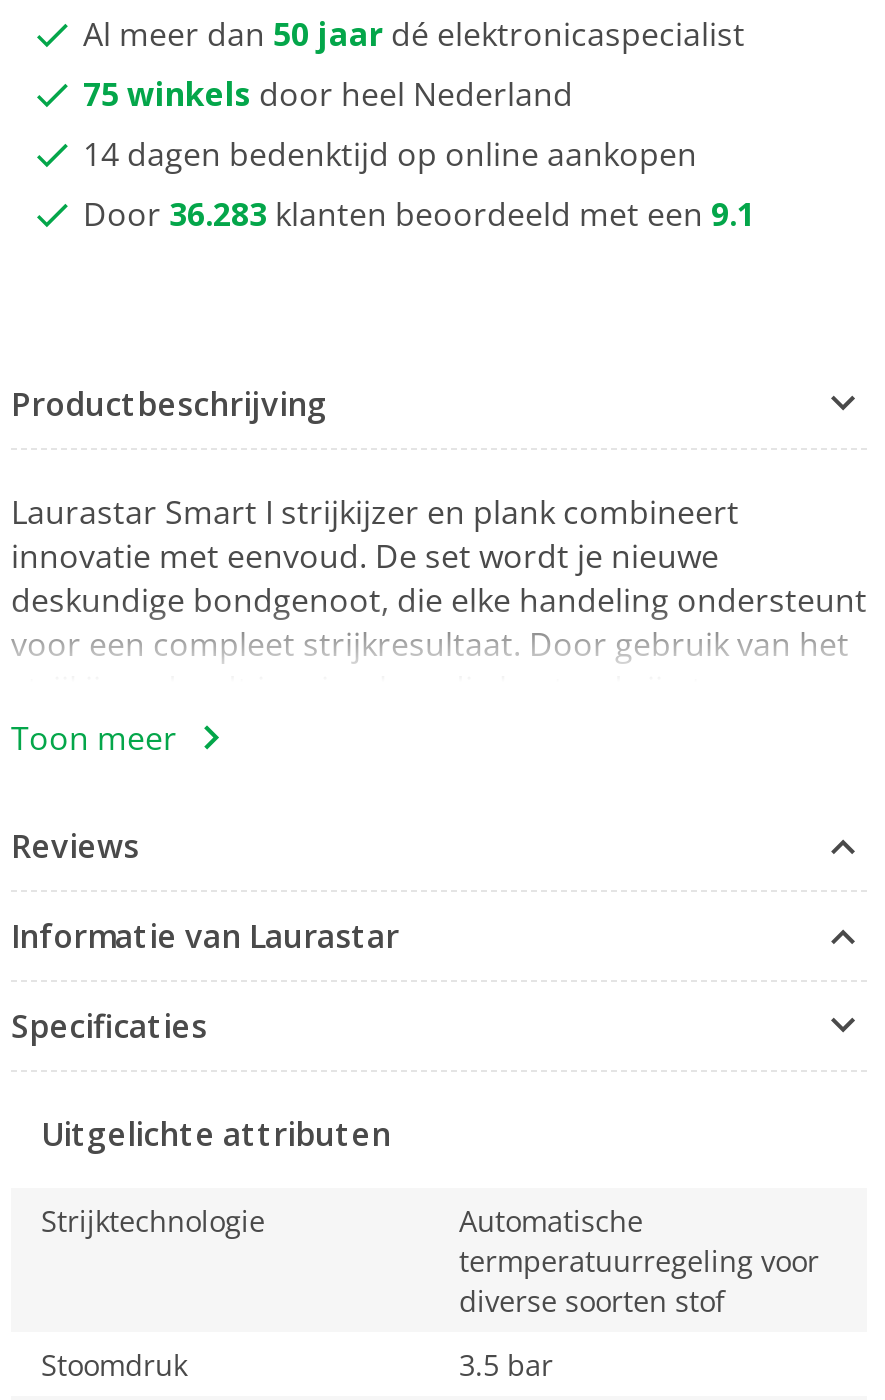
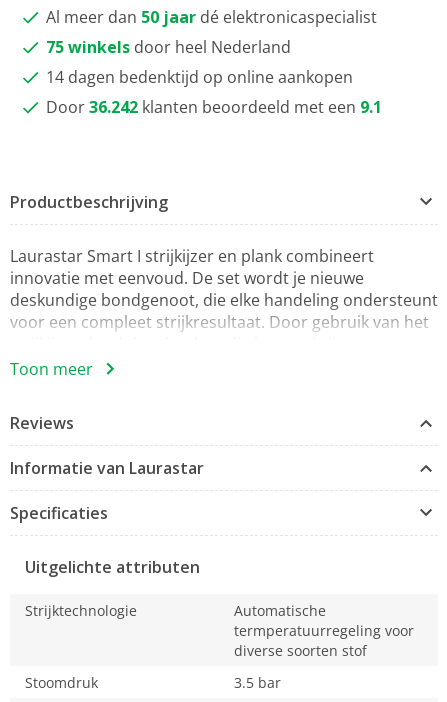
- Door 36.283 klanten beoordeeld met een 9.1
+ Door 36.242 klanten beoordeeld met een 9.1
